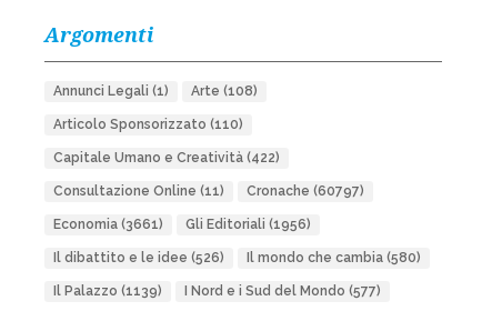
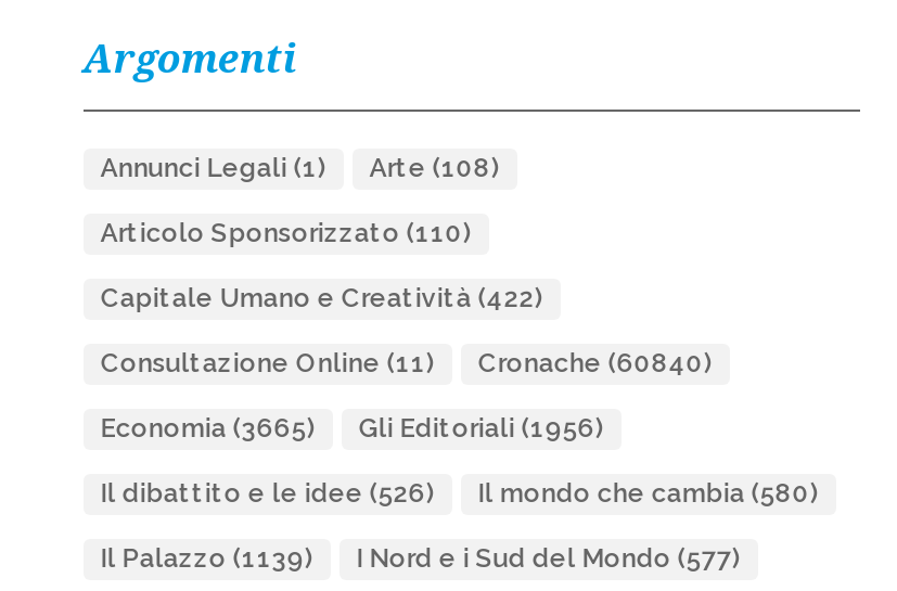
- Consultazione Online (11) Cronache (60797)
+ Consultazione Online (11) Cronache (60840)

- Economia (3661) Gli Editoriali (1956)
+ Economia (3665) Gli Editoriali (1956)
